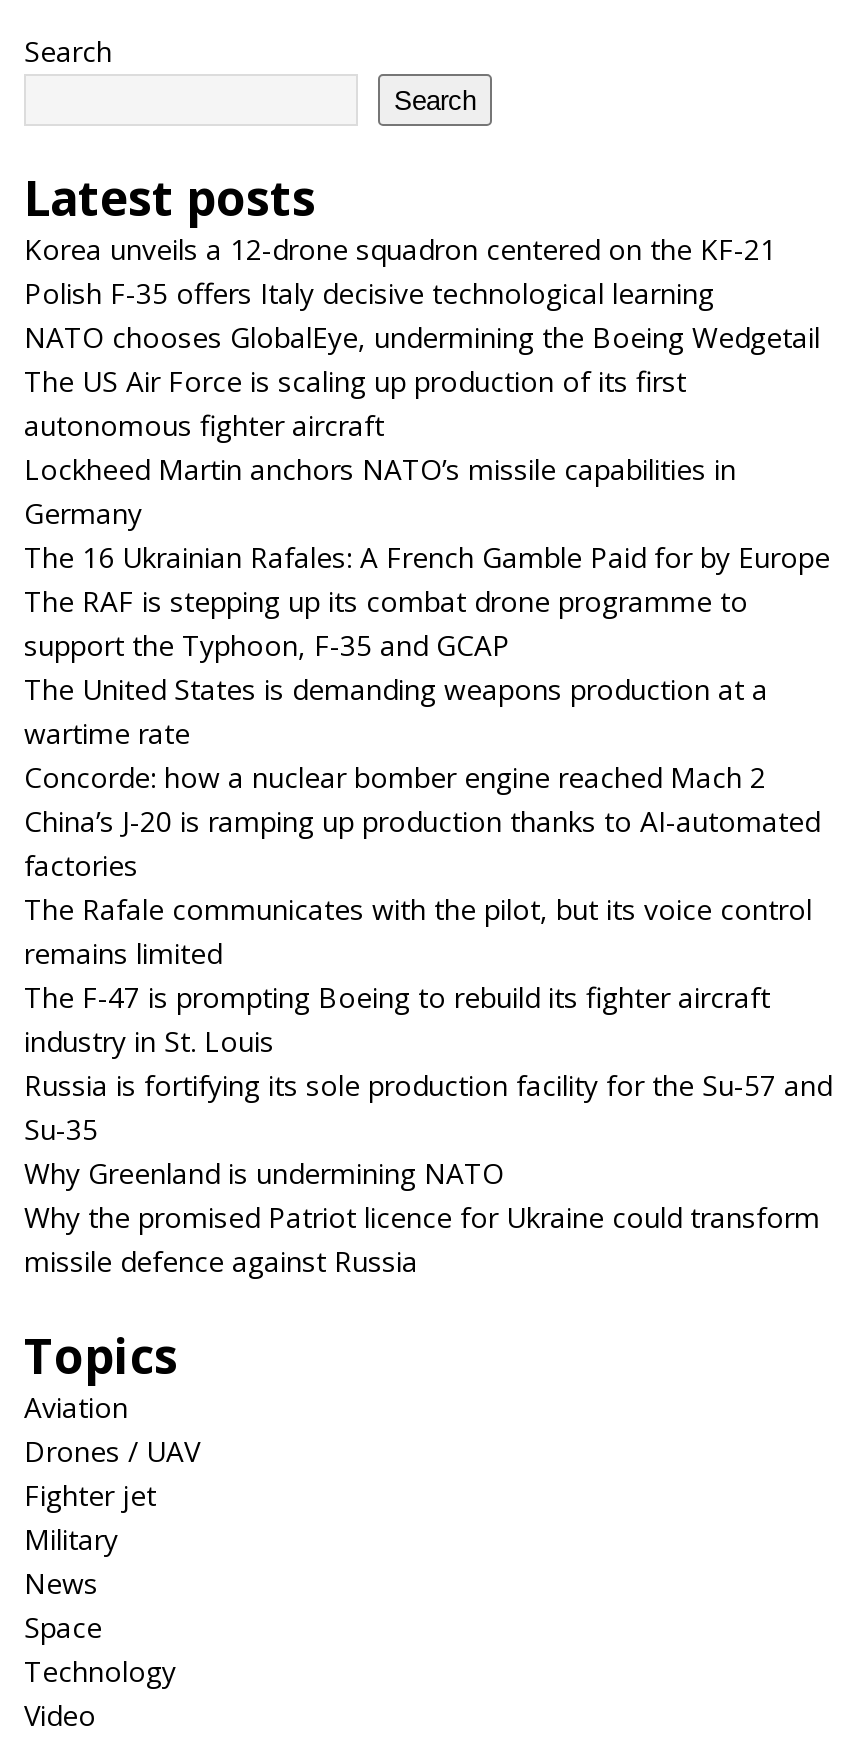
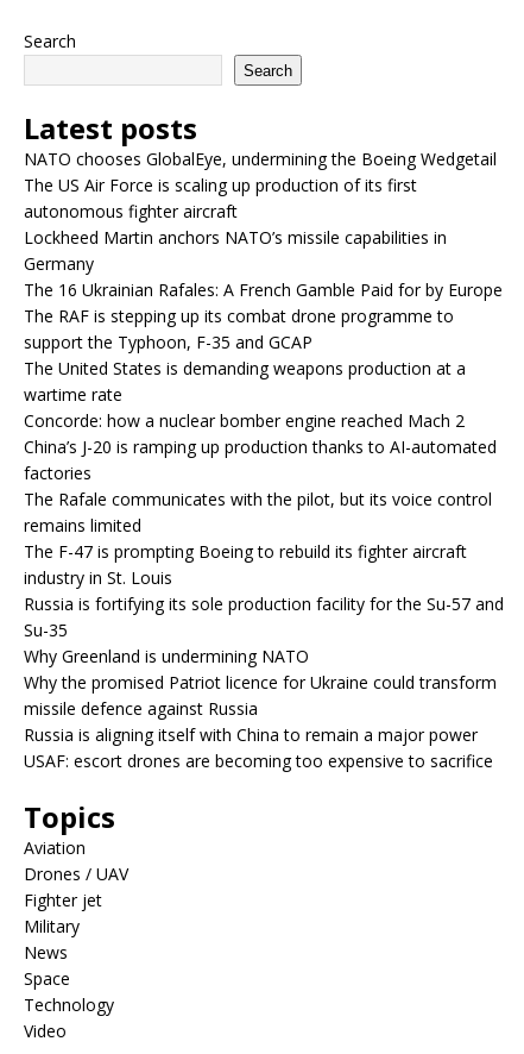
- Korea unveils a 12-drone squadron centered on the KF-21
- Polish F-35 offers Italy decisive technological learning

moved up: NATO chooses GlobalEye, undermining the Boeing Wedgetail | The US Air Force is scaling up production of its first | autonomous fighter aircraft | ... | Why the promised Patriot licence for Ukraine could transform | missile defence against Russia

+ Russia is aligning itself with China to remain a major power
+ USAF: escort drones are becoming too expensive to sacrifice
